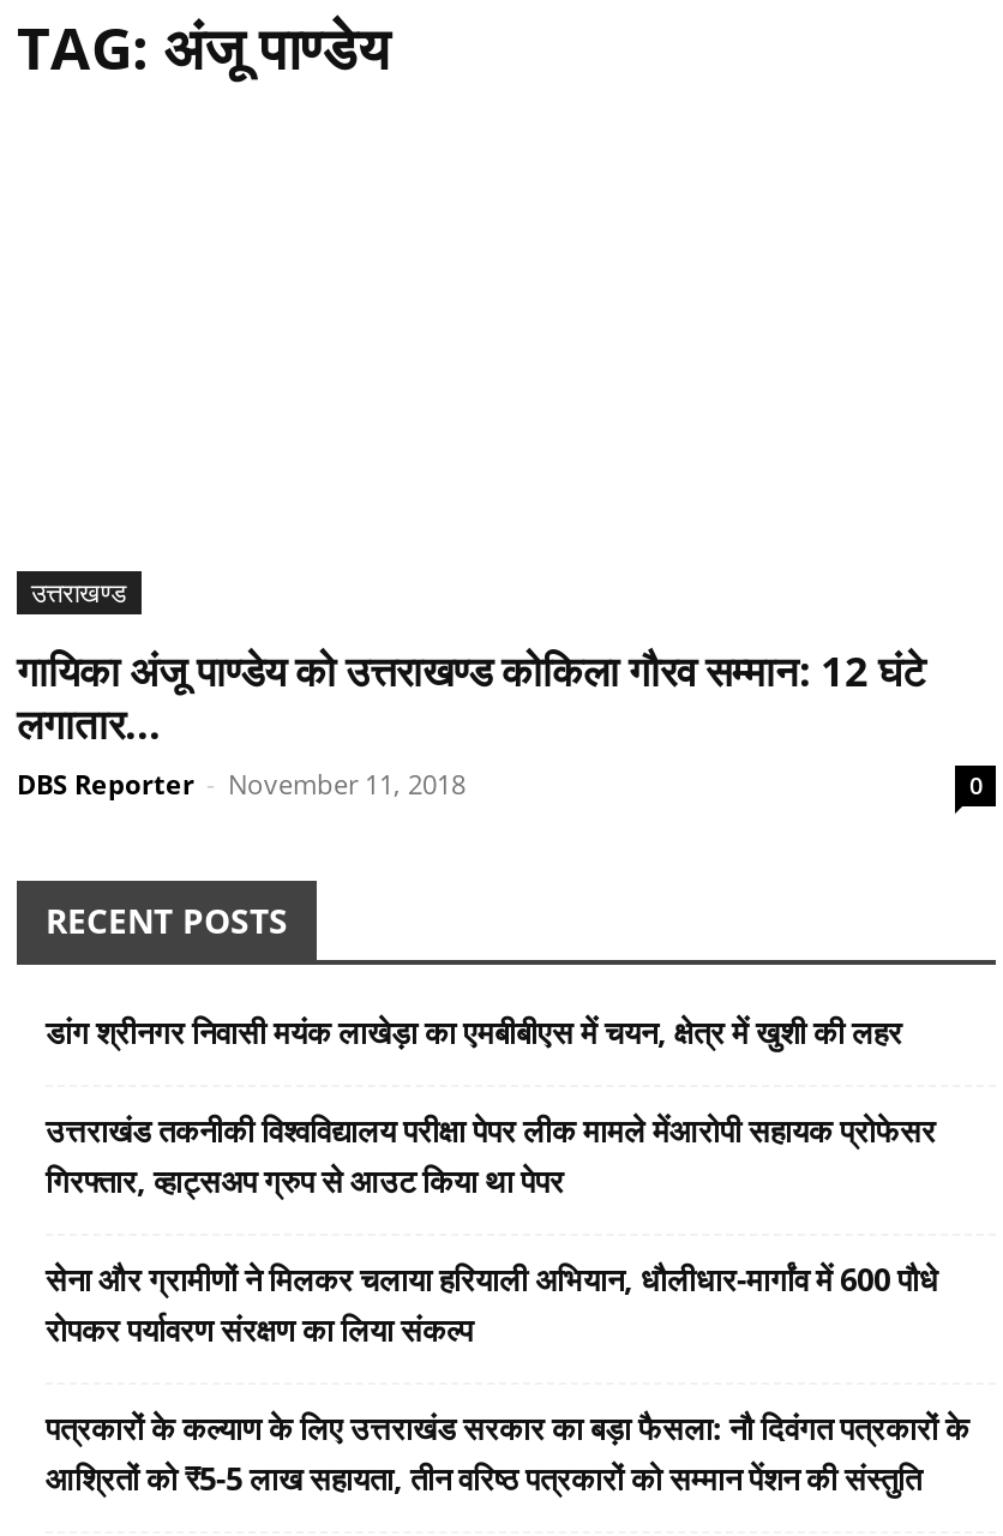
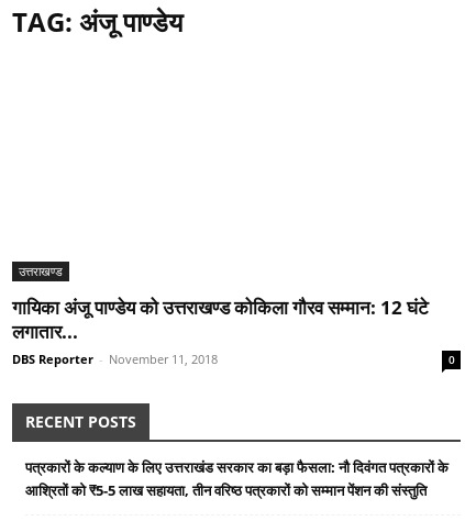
- डांग श्रीनगर निवासी मयंक लाखेड़ा का एमबीबीएस में चयन, क्षेत्र में खुशी की लहर
- उत्तराखंड तकनीकी विश्वविद्यालय परीक्षा पेपर लीक मामले मेंआरोपी सहायक प्रोफेसर
- गिरफ्तार, व्हाट्सअप ग्रुप से आउट किया था पेपर
- सेना और ग्रामीणों ने मिलकर चलाया हरियाली अभियान, धौलीधार-मार्गांव में 600 पौधे
- रोपकर पर्यावरण संरक्षण का लिया संकल्प
